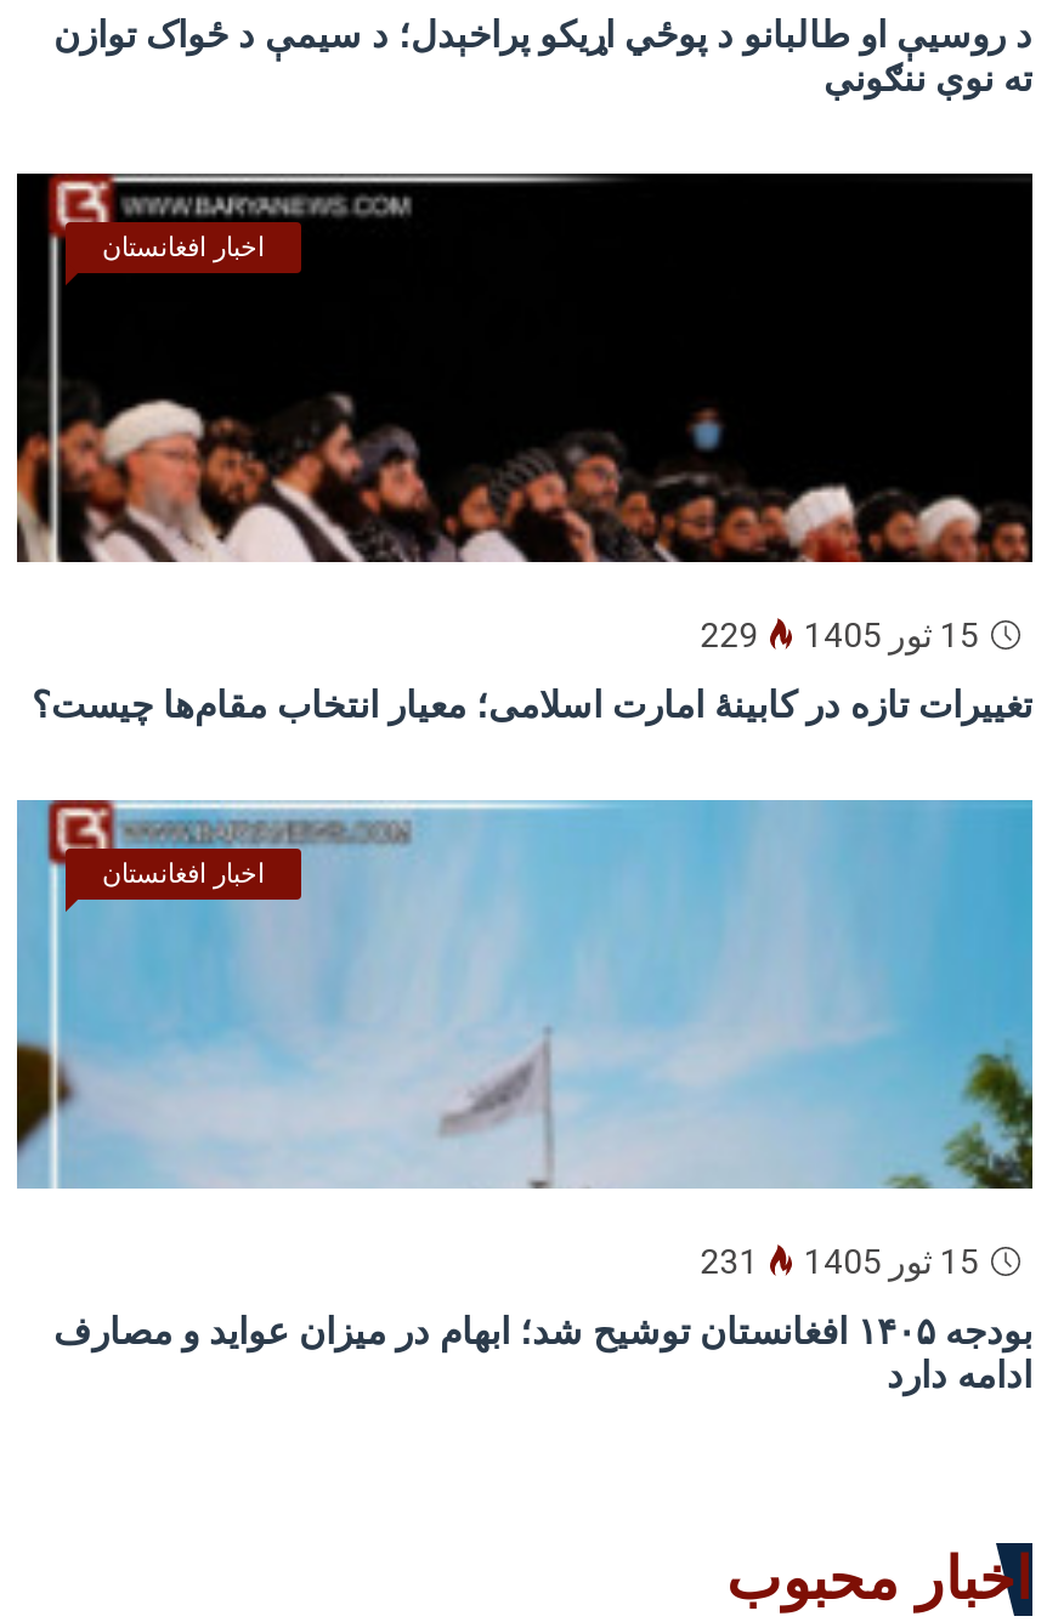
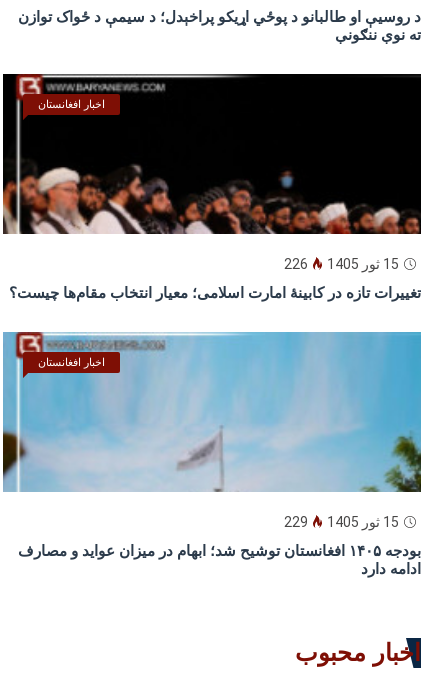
- 229
+ 226

- 231
+ 229
